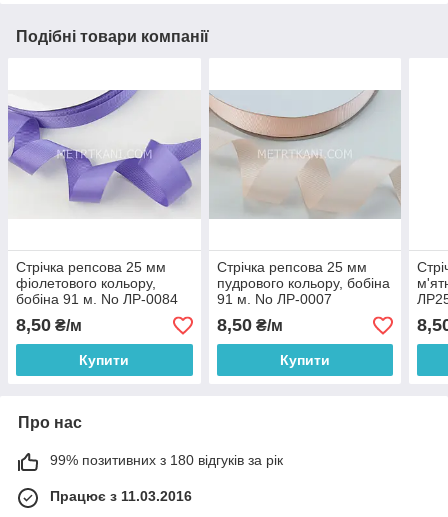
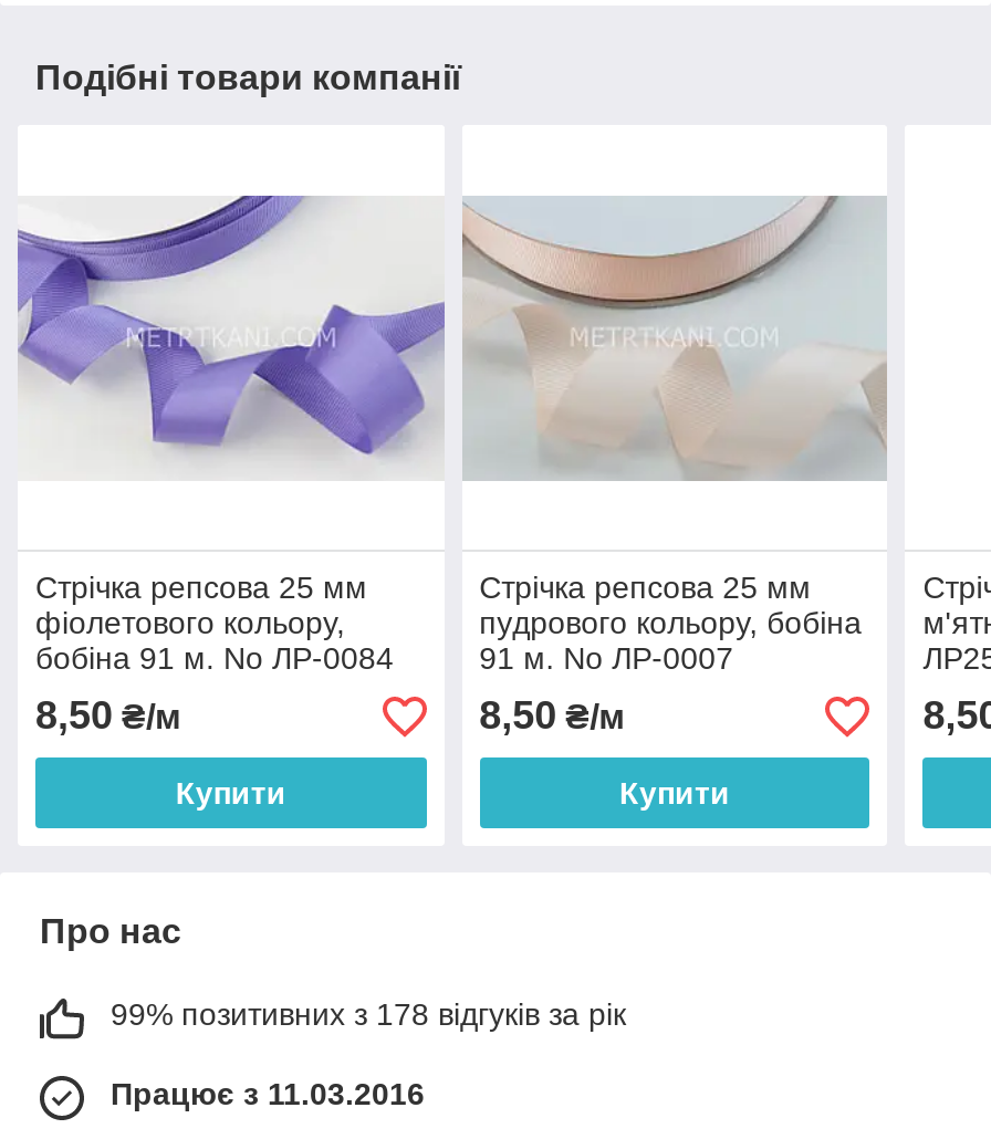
- 99% позитивних з 180 відгуків за рік
+ 99% позитивних з 178 відгуків за рік
